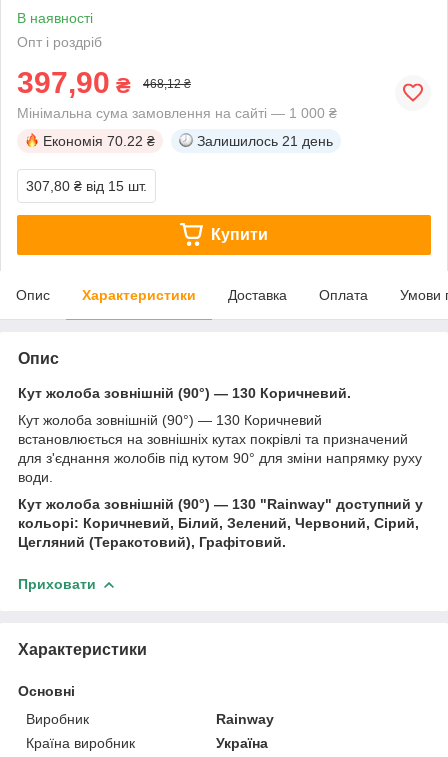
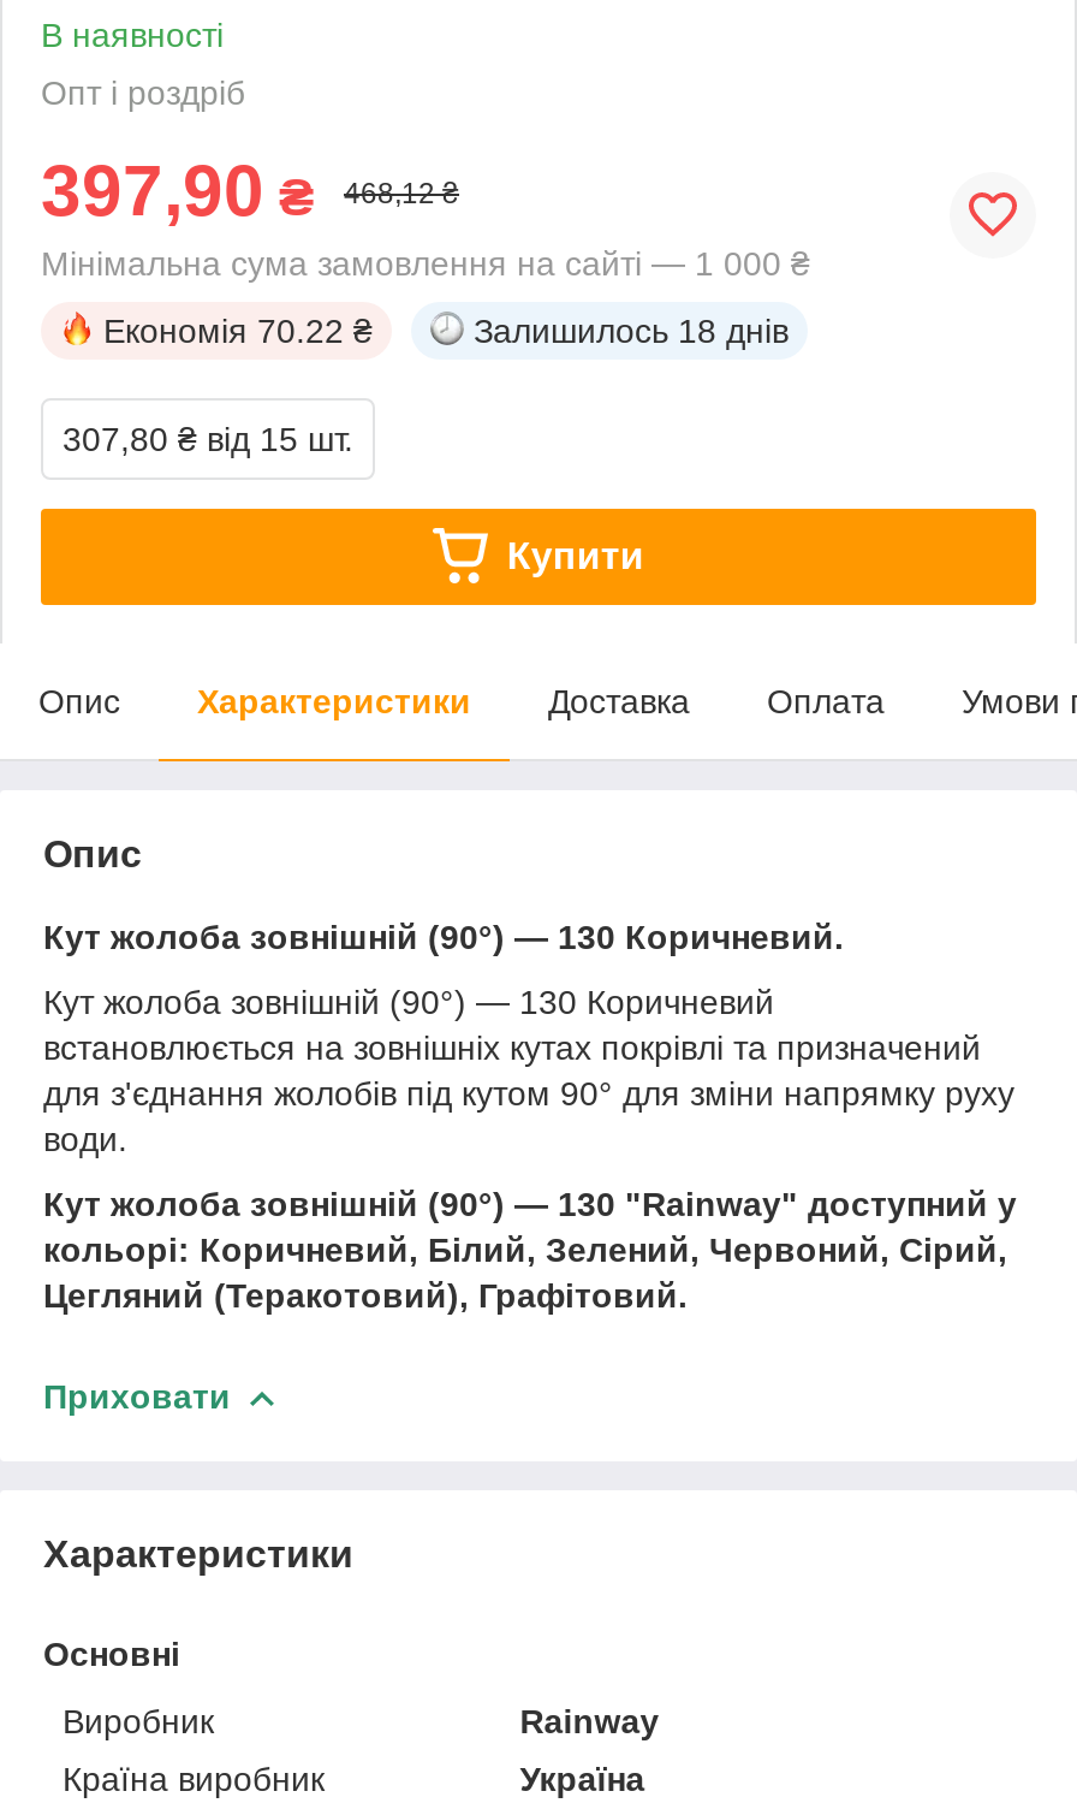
- Залишилось 21 день
+ Залишилось 18 днів
